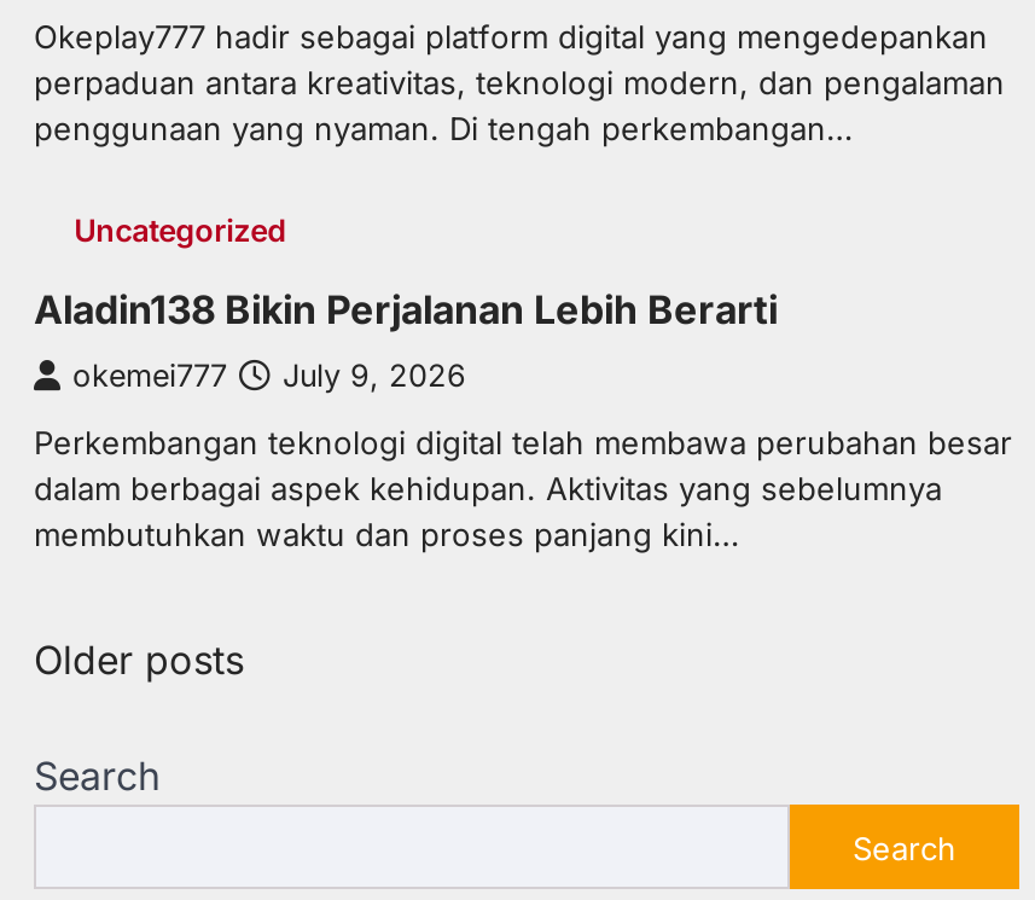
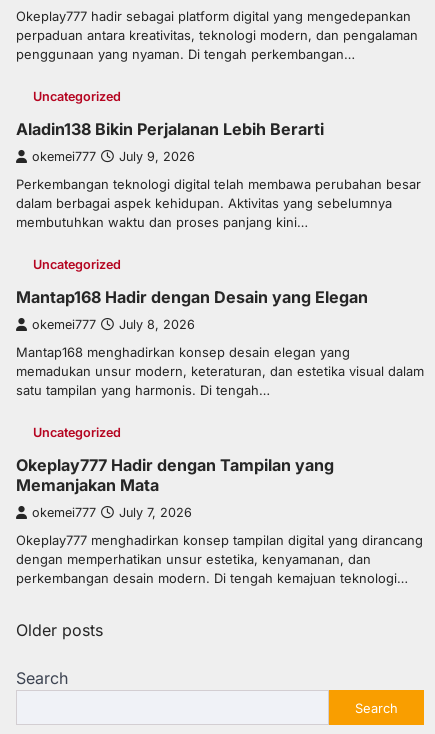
+ Uncategorized
+ Mantap168 Hadir dengan Desain yang Elegan
+ okemei777
+ July 8, 2026
+ Mantap168 menghadirkan konsep desain elegan yang
+ memadukan unsur modern, keteraturan, dan estetika visual dalam
+ satu tampilan yang harmonis. Di tengah…
+ Uncategorized
+ Okeplay777 Hadir dengan Tampilan yang
+ Memanjakan Mata
+ okemei777
+ July 7, 2026
+ Okeplay777 menghadirkan konsep tampilan digital yang dirancang
+ dengan memperhatikan unsur estetika, kenyamanan, dan
+ perkembangan desain modern. Di tengah kemajuan teknologi…
